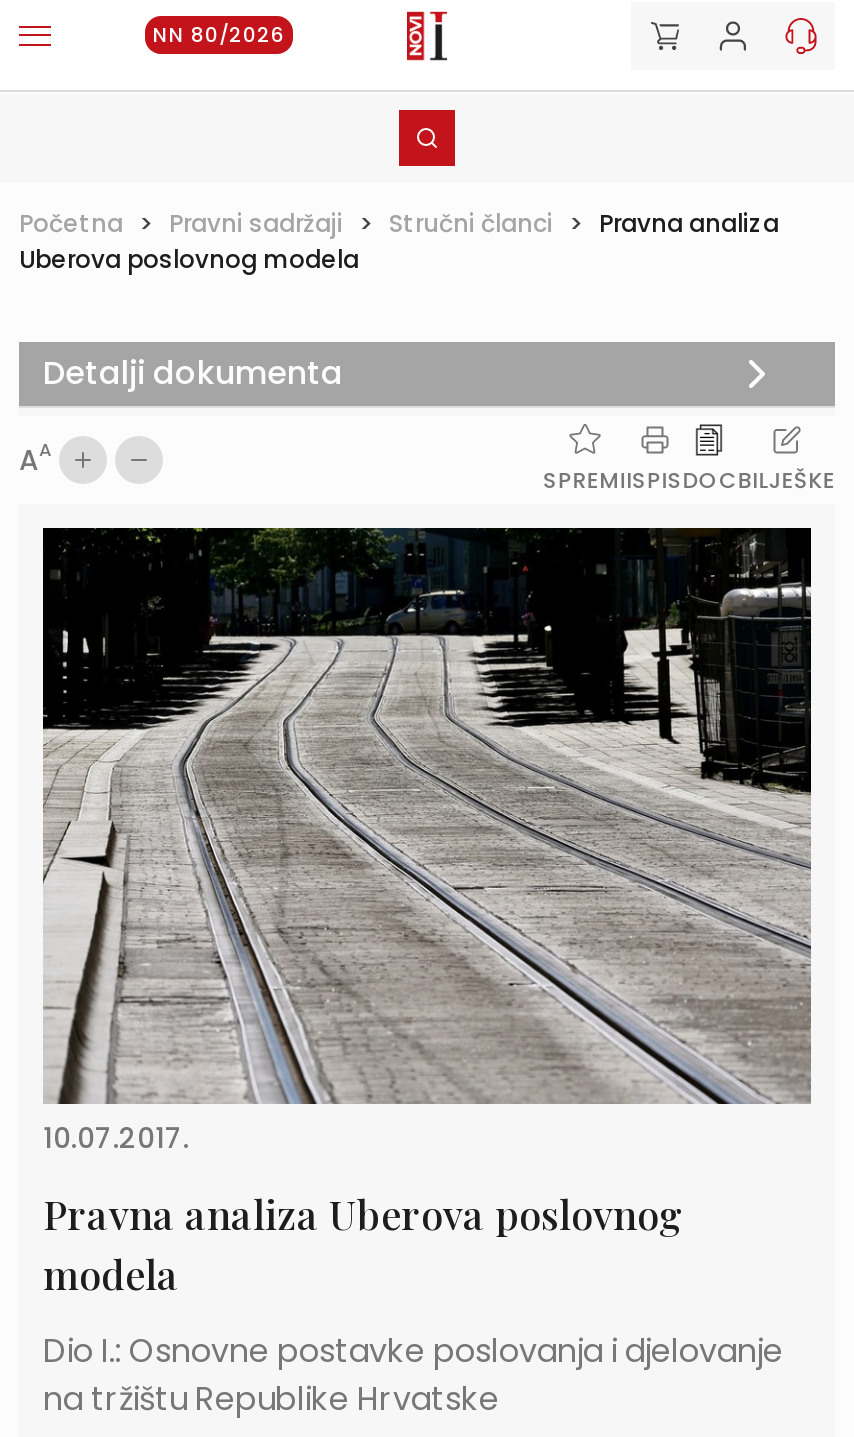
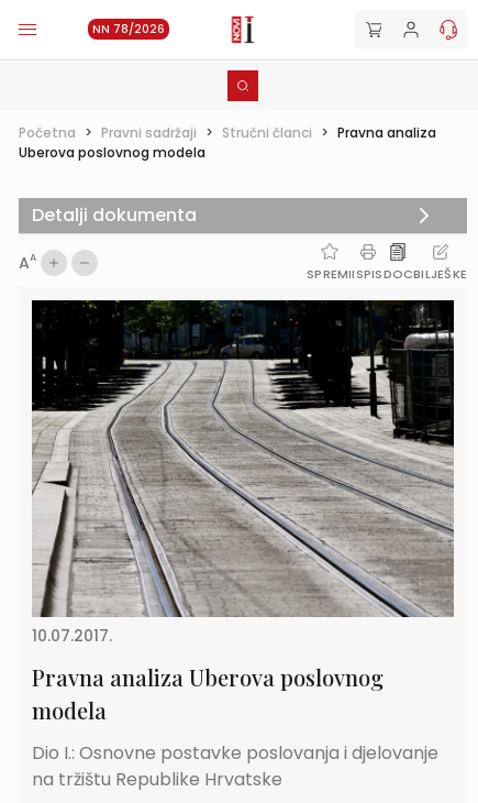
- NN 80/2026
+ NN 78/2026
